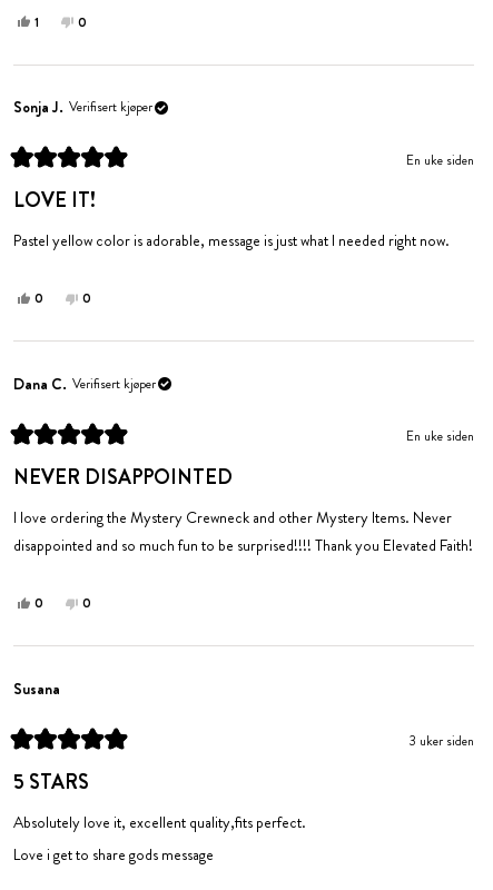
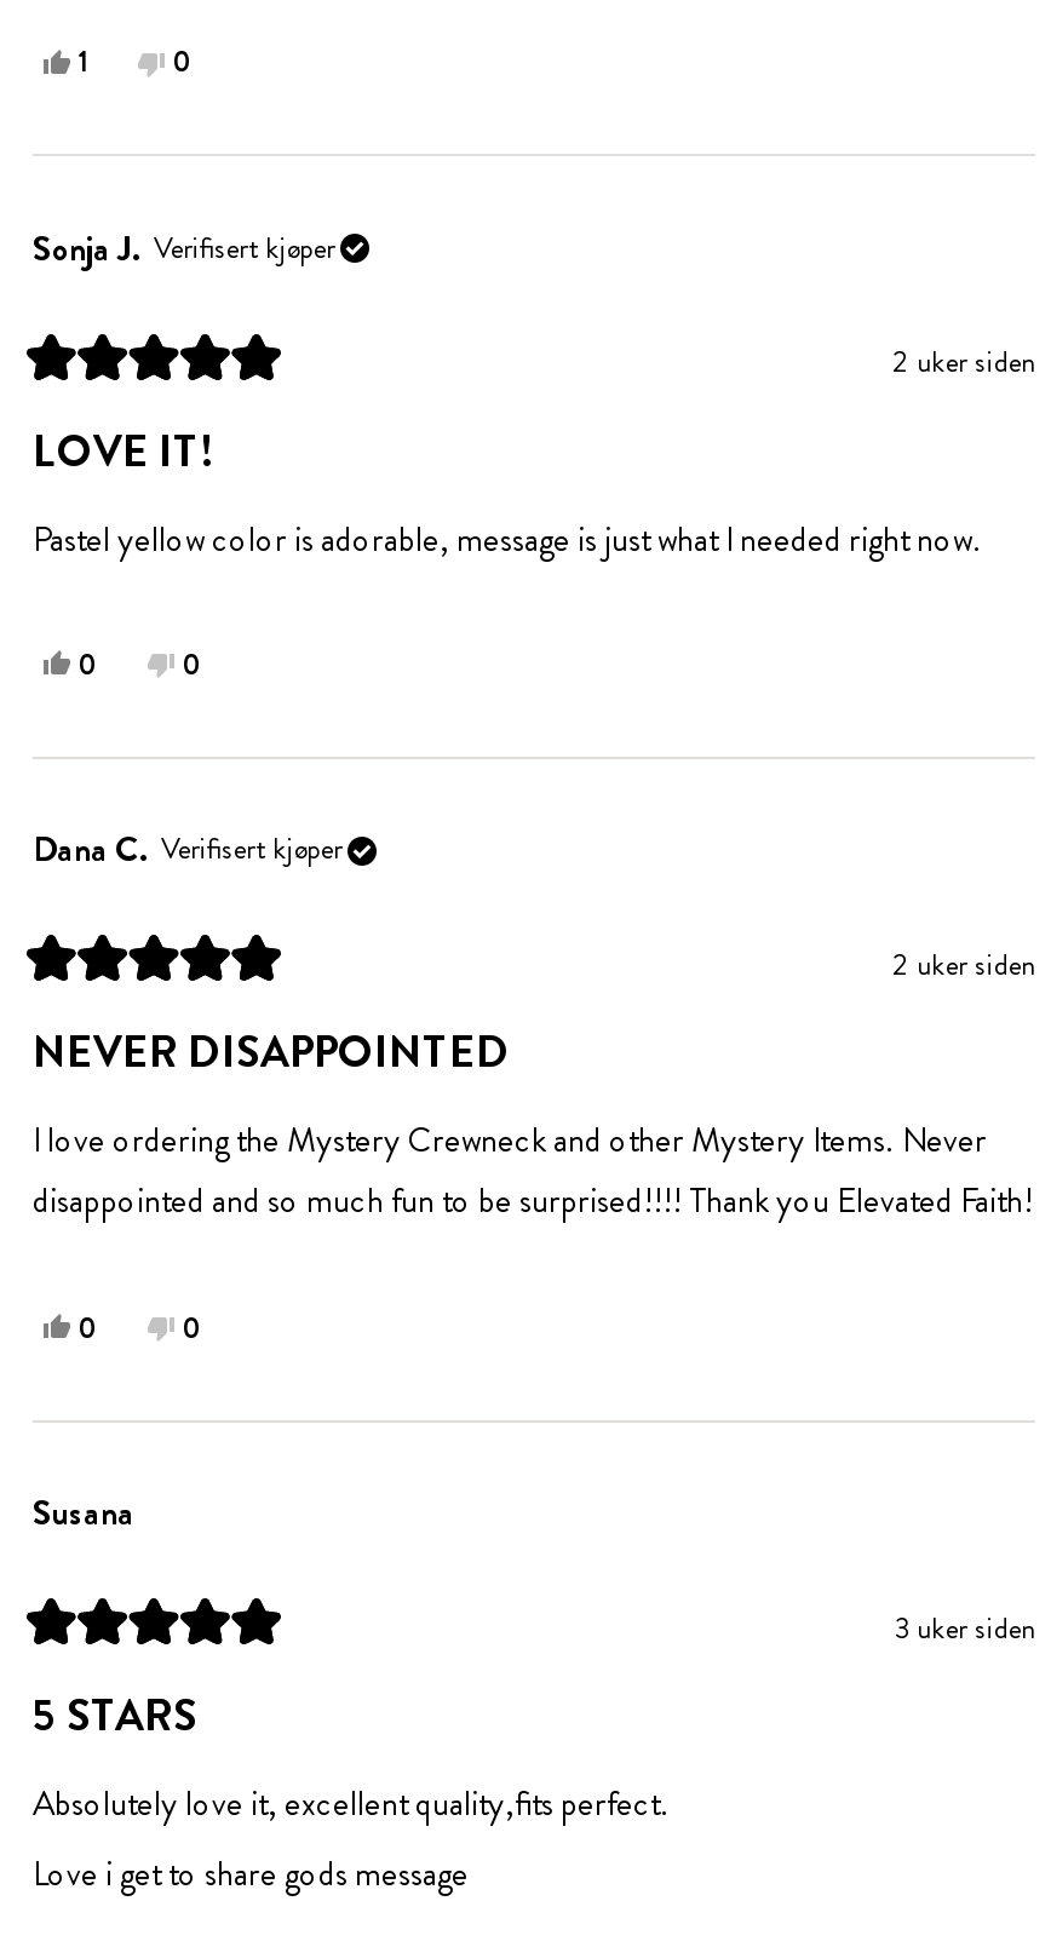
- En uke siden
+ 2 uker siden

- En uke siden
+ 2 uker siden
